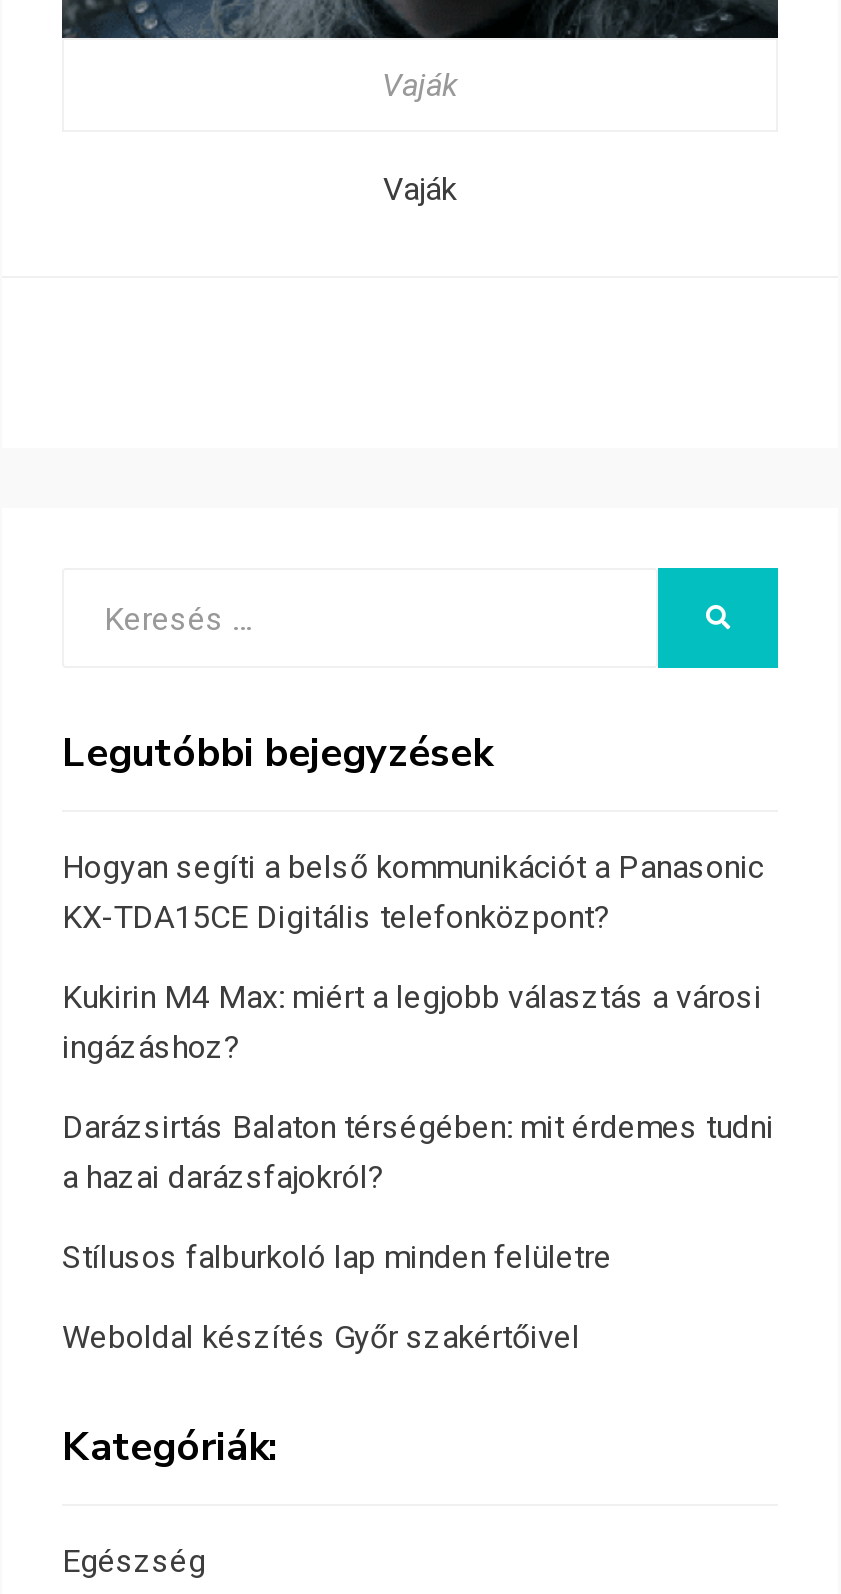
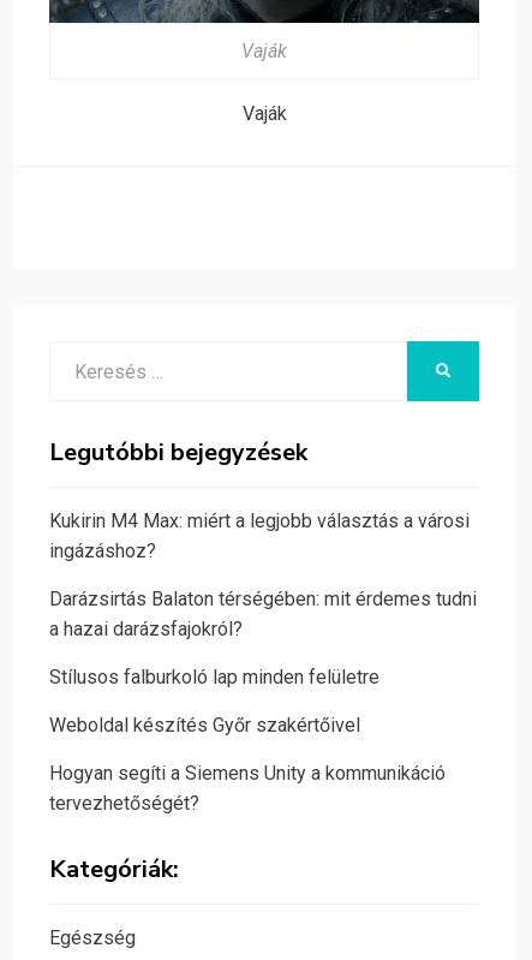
- Hogyan segíti a belső kommunikációt a Panasonic
- KX-TDA15CE Digitális telefonközpont?

moved up: Kukirin M4 Max: miért a legjobb választás a városi | ingázáshoz? | Darázsirtás Balaton térségében: mit érdemes tudni | a hazai darázsfajokról? | Stílusos falburkoló lap minden felületre | Weboldal készítés Győr szakértőivel

+ Hogyan segíti a Siemens Unity a kommunikáció
+ tervezhetőségét?
